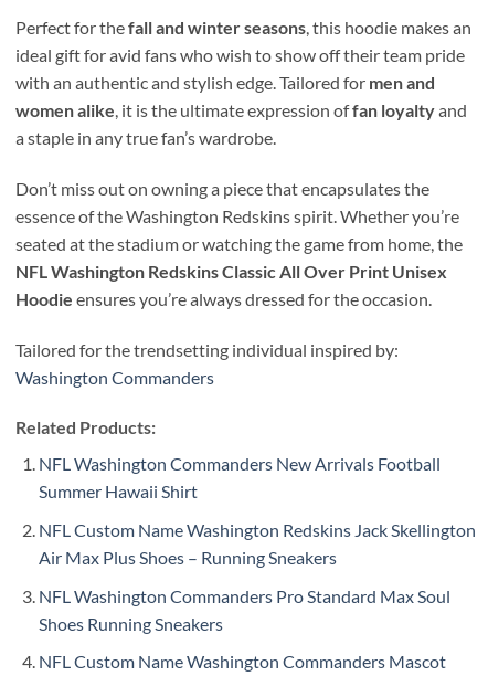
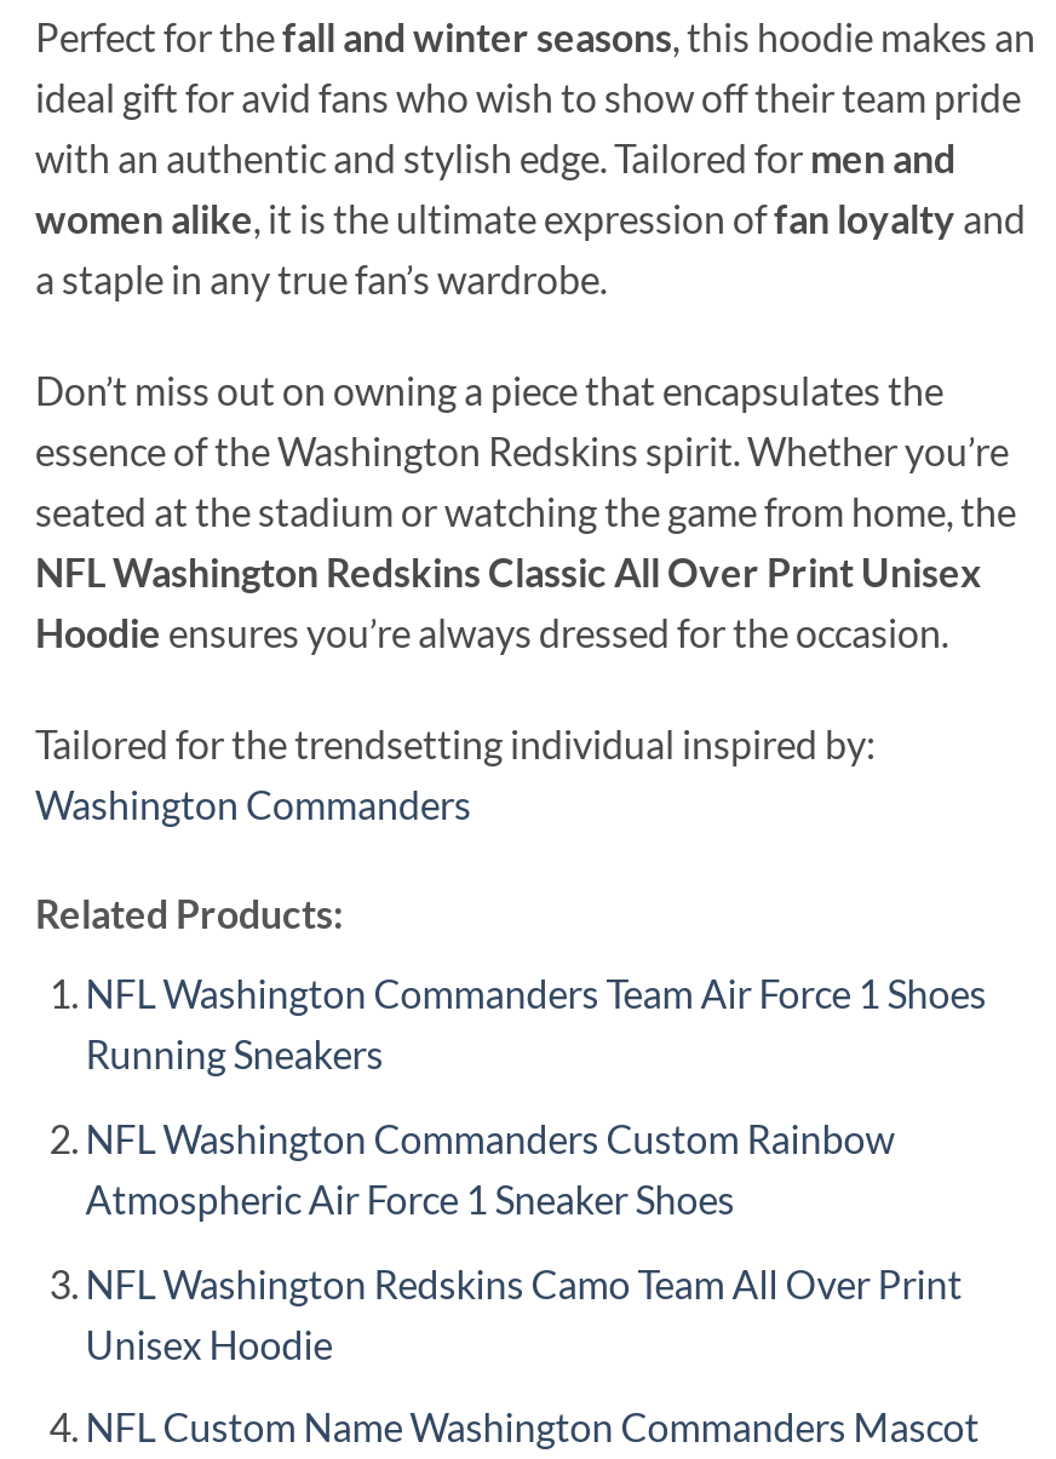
- NFL Washington Commanders New Arrivals Football
- Summer Hawaii Shirt
+ NFL Washington Commanders Team Air Force 1 Shoes
+ Running Sneakers

- NFL Custom Name Washington Redskins Jack Skellington
- Air Max Plus Shoes – Running Sneakers
+ NFL Washington Commanders Custom Rainbow
+ Atmospheric Air Force 1 Sneaker Shoes

- NFL Washington Commanders Pro Standard Max Soul
- Shoes Running Sneakers
+ NFL Washington Redskins Camo Team All Over Print
+ Unisex Hoodie
